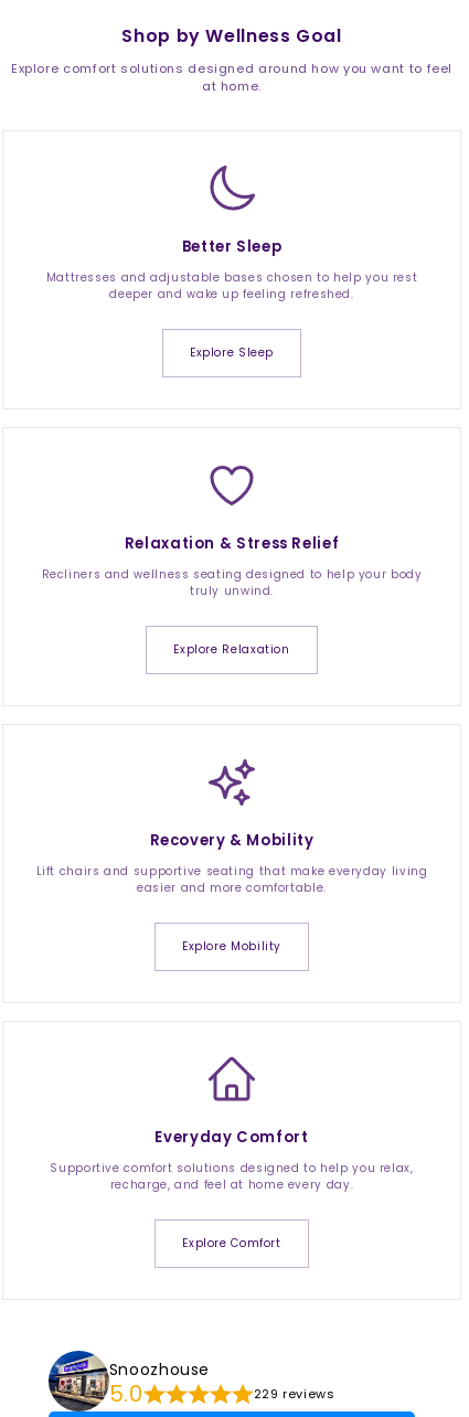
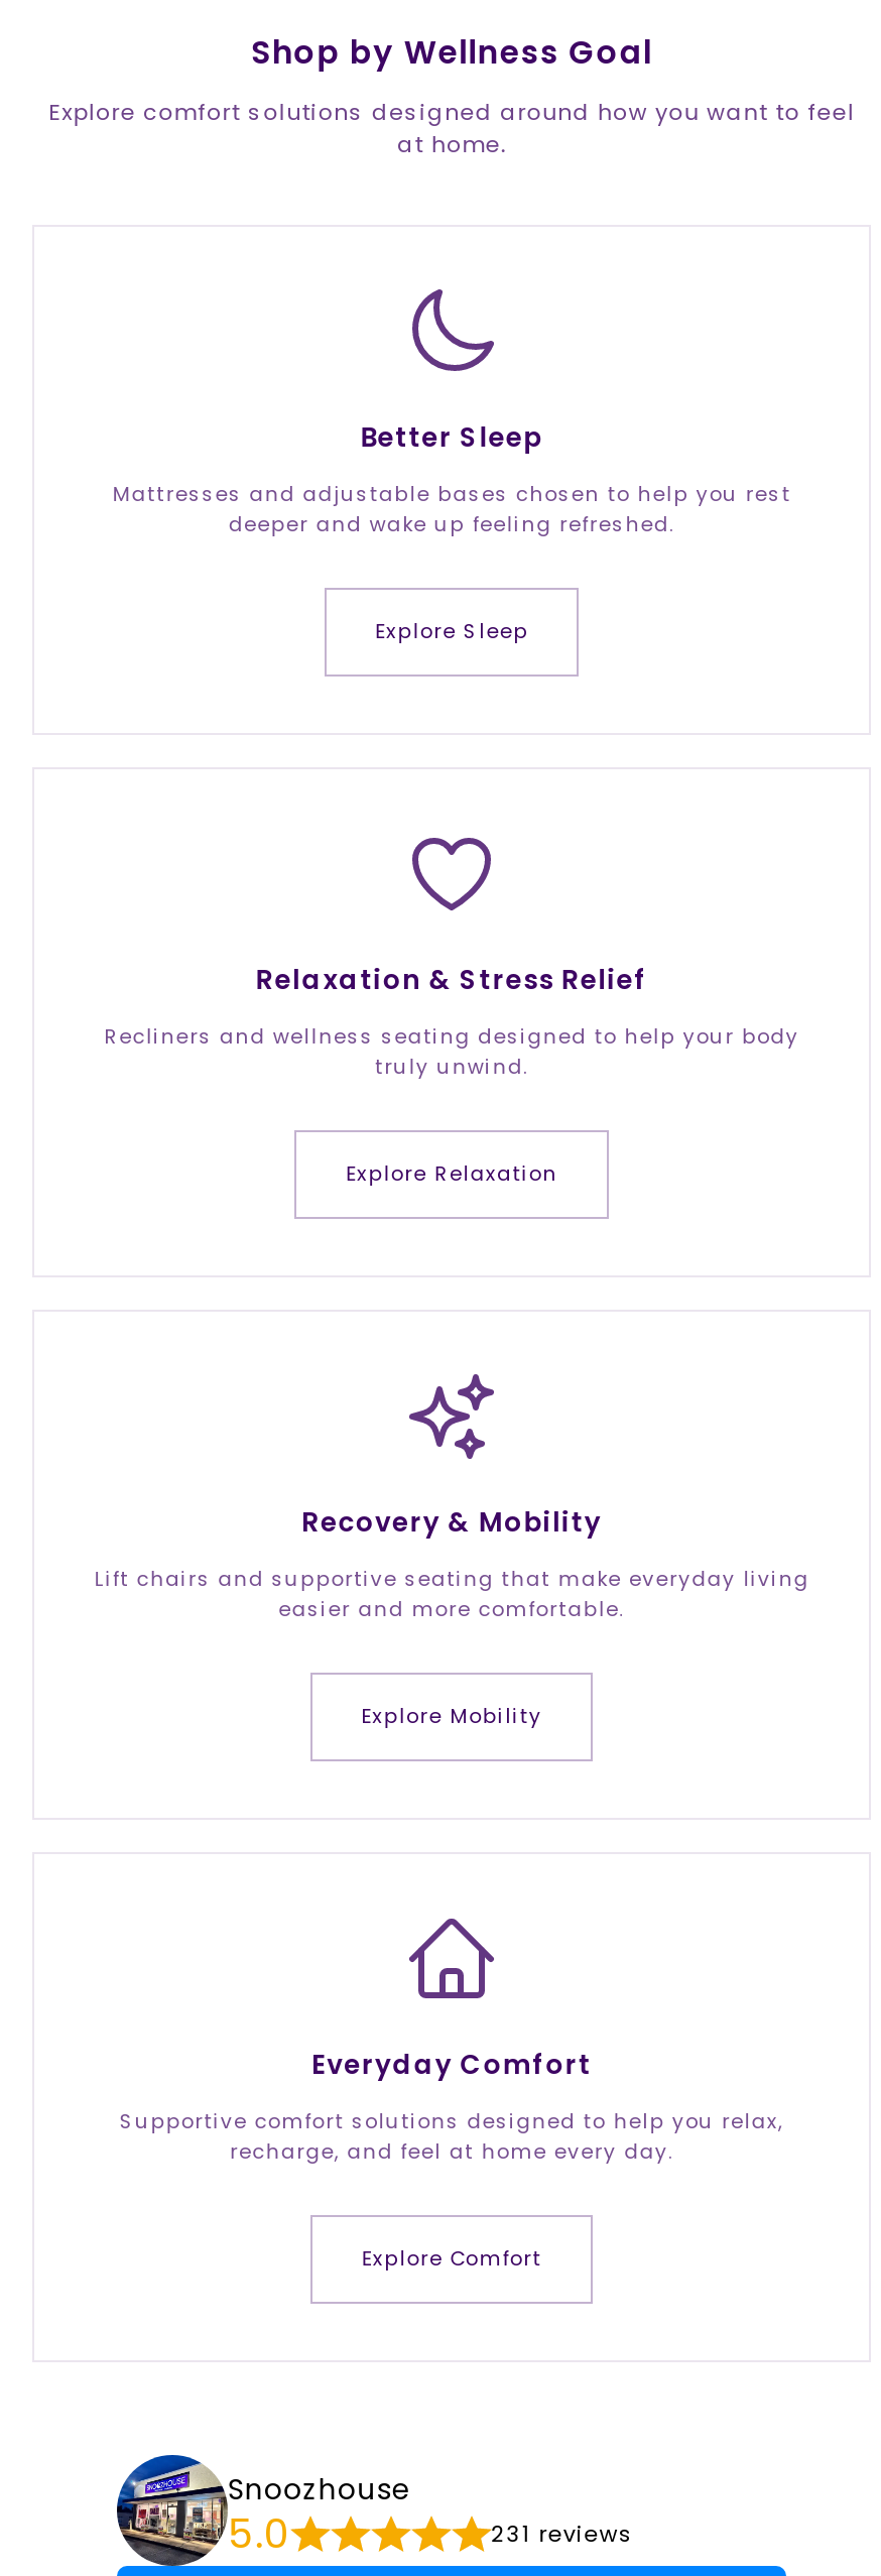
- 229 reviews
+ 231 reviews
